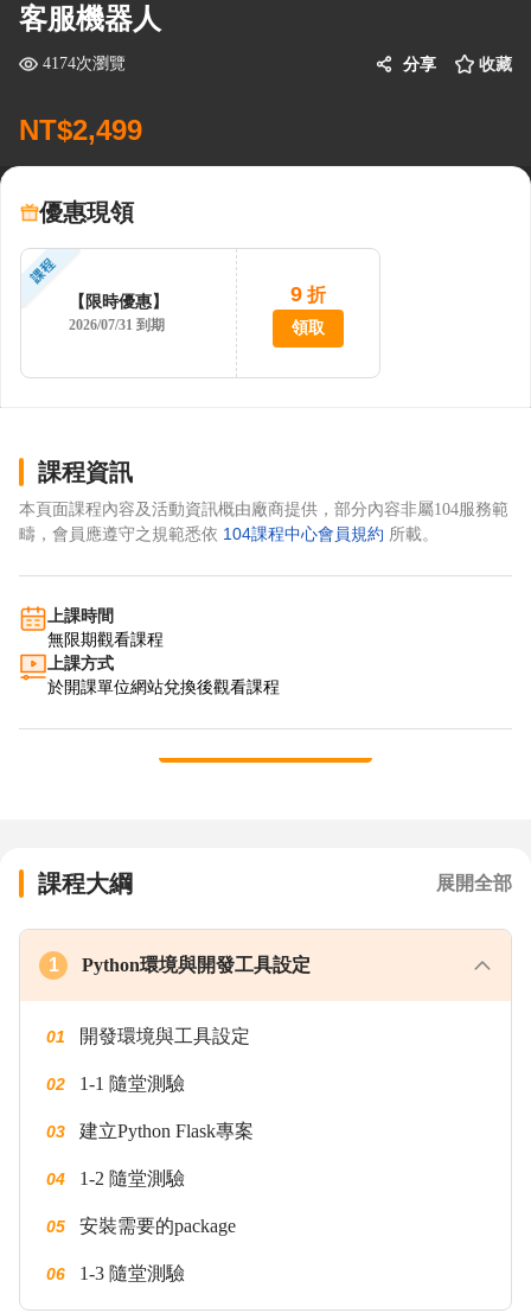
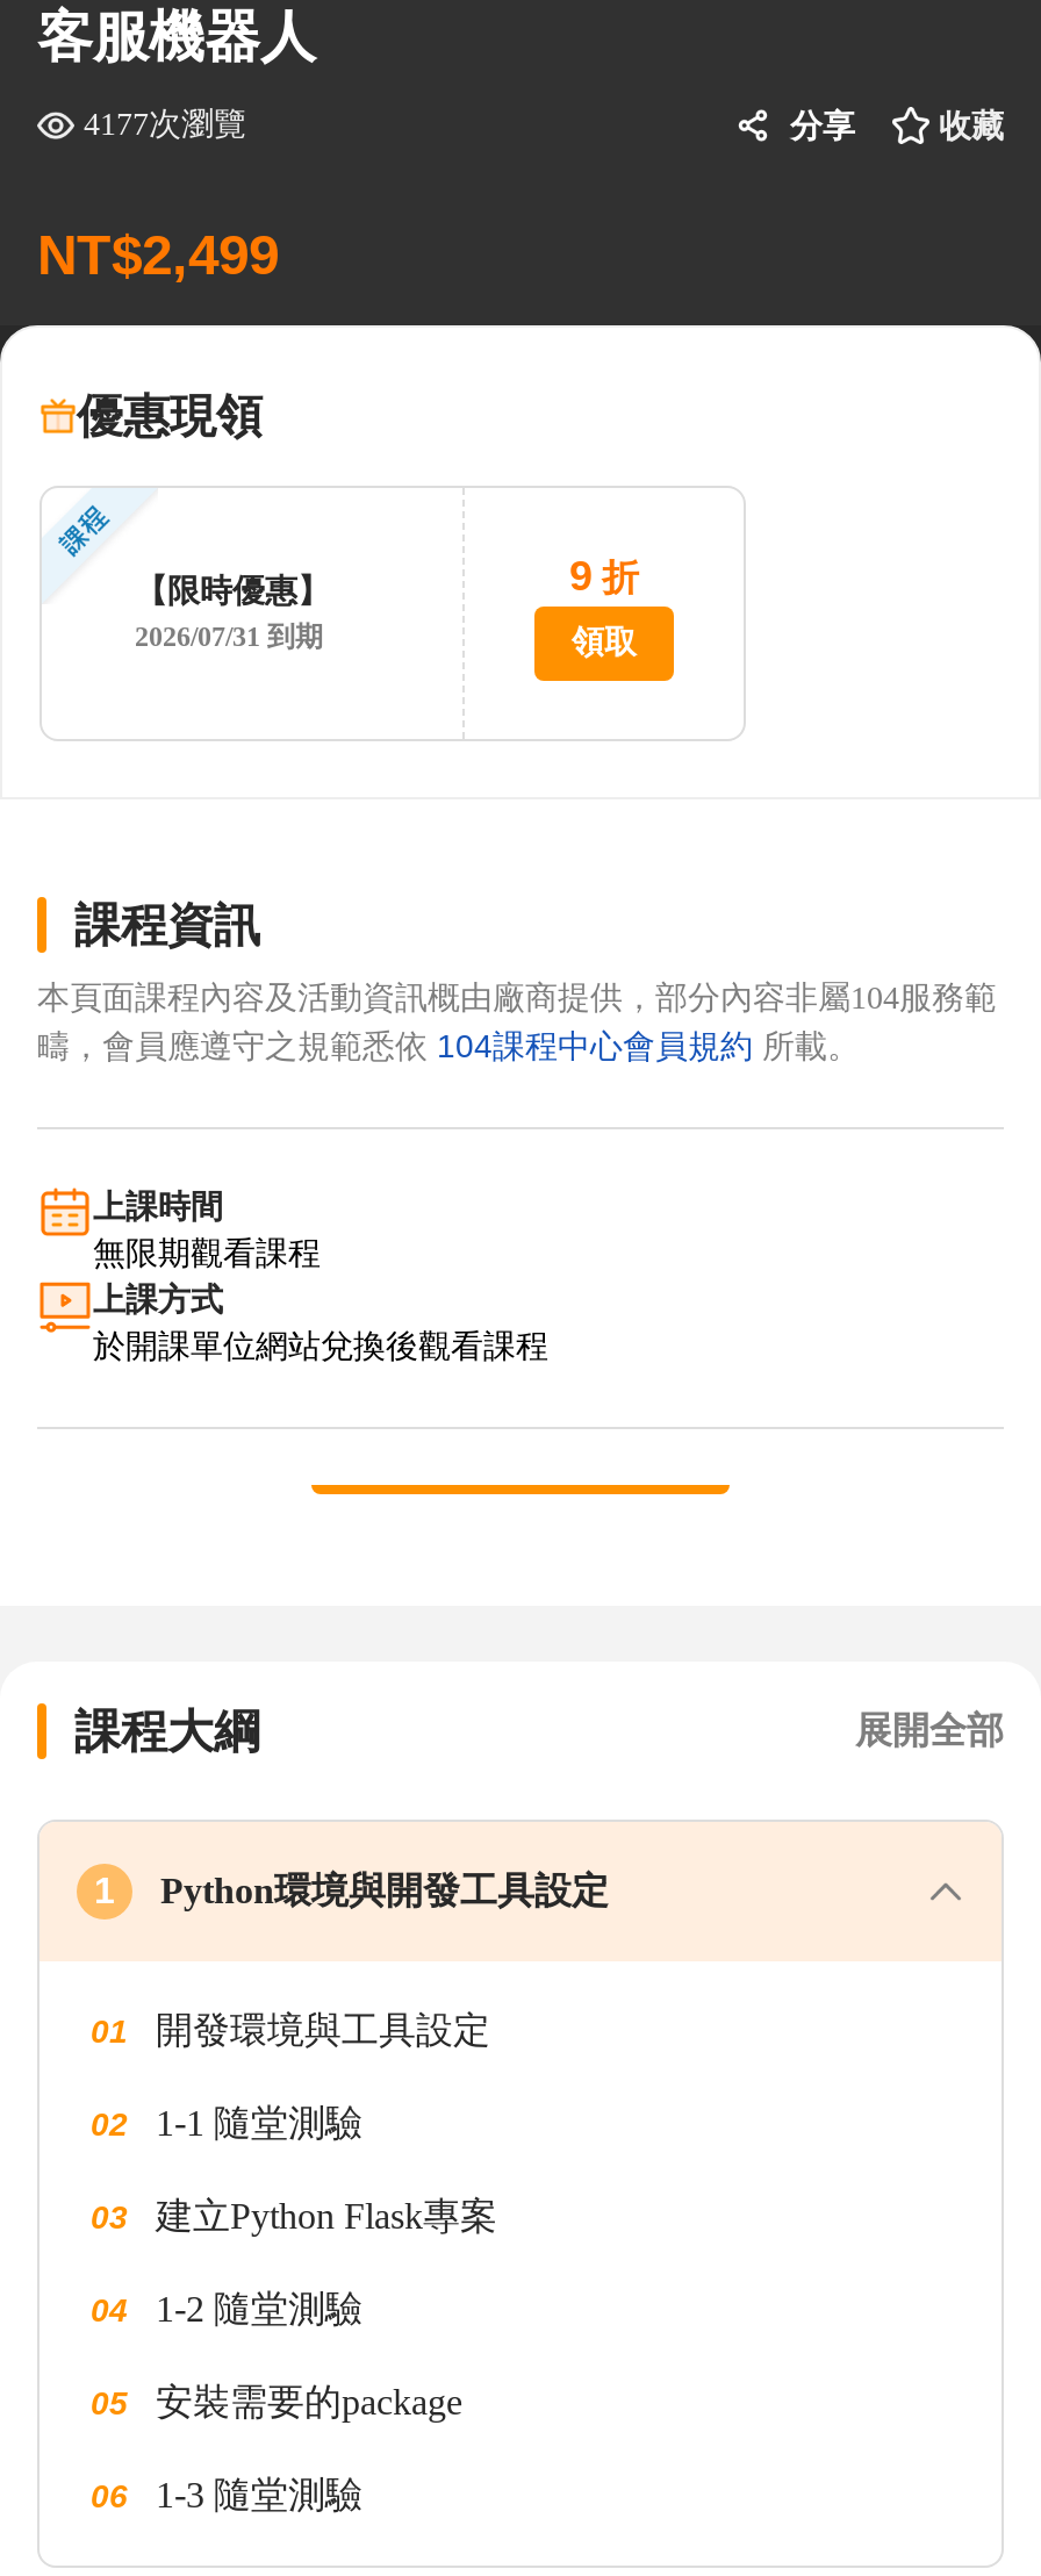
- 4174次瀏覽
+ 4177次瀏覽
